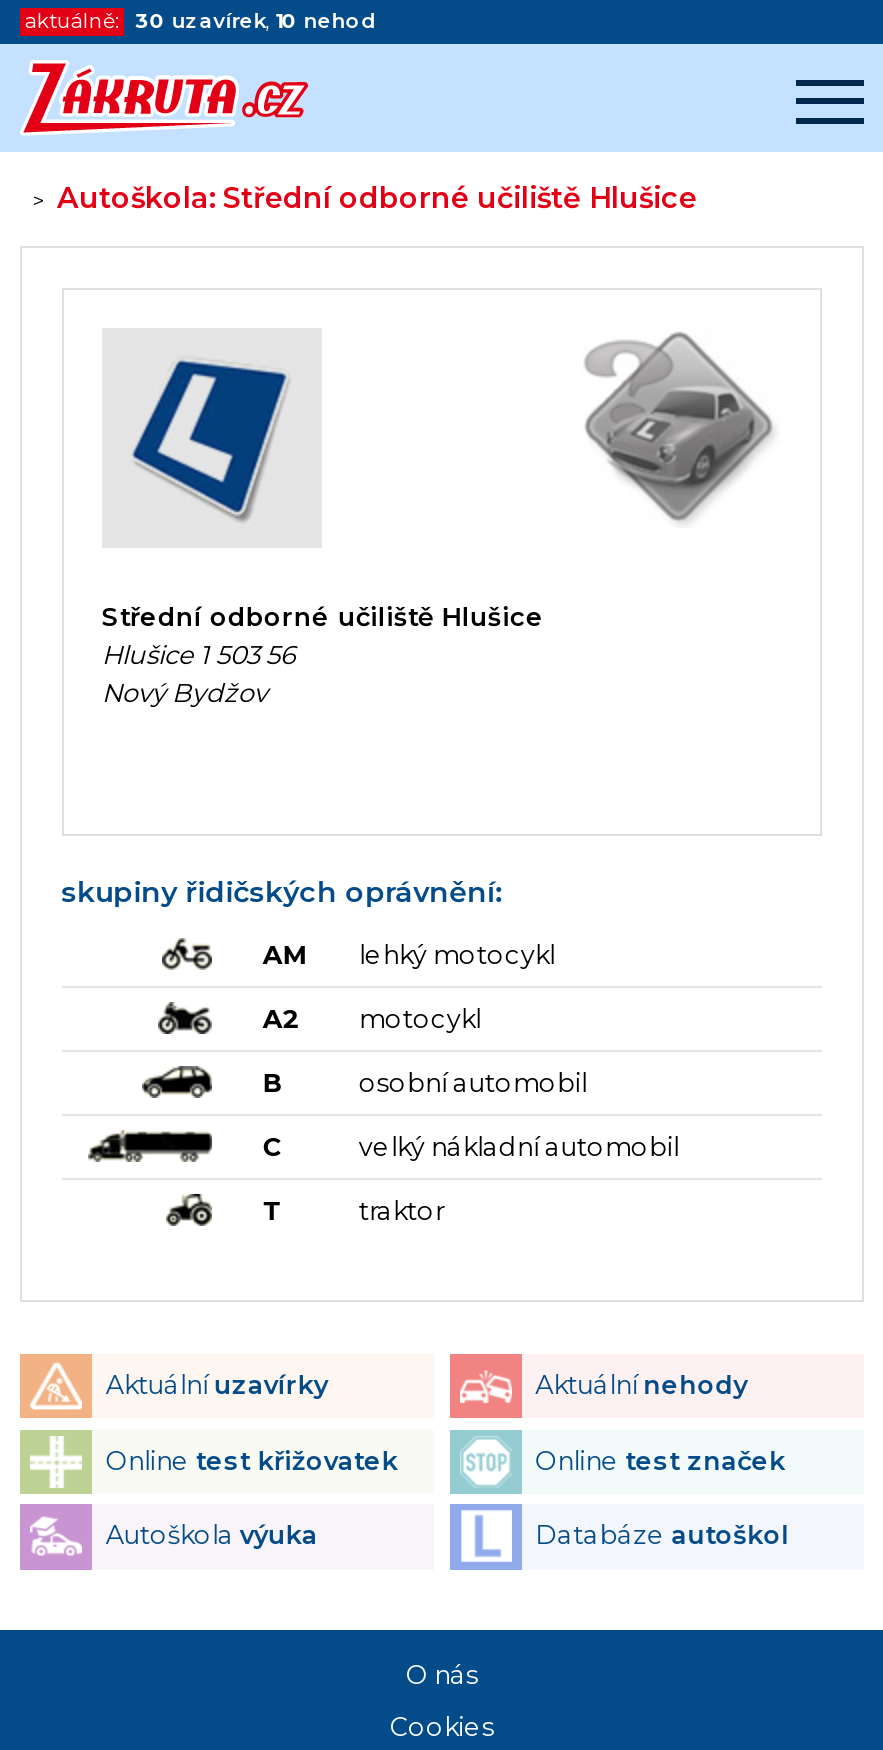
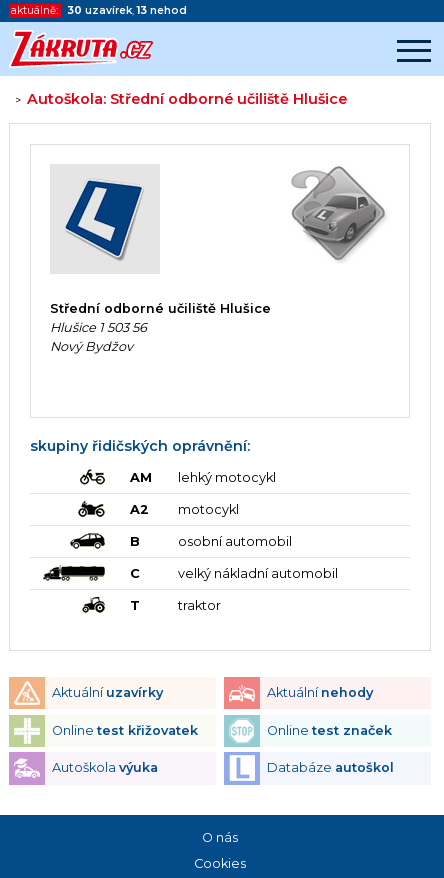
- 30 uzavírek, 10 nehod
+ 30 uzavírek, 13 nehod
